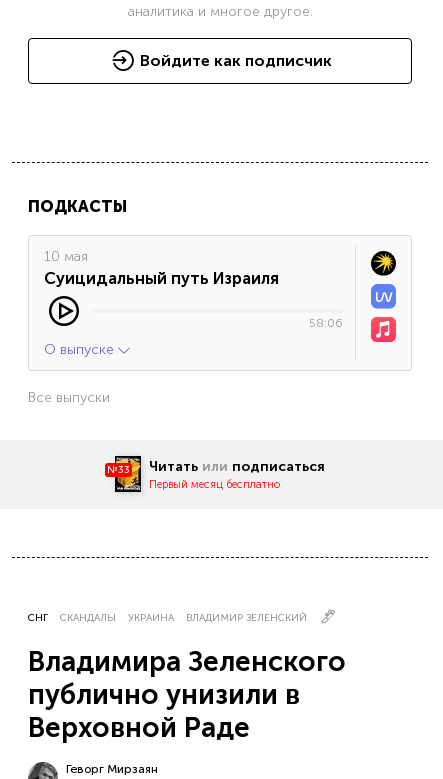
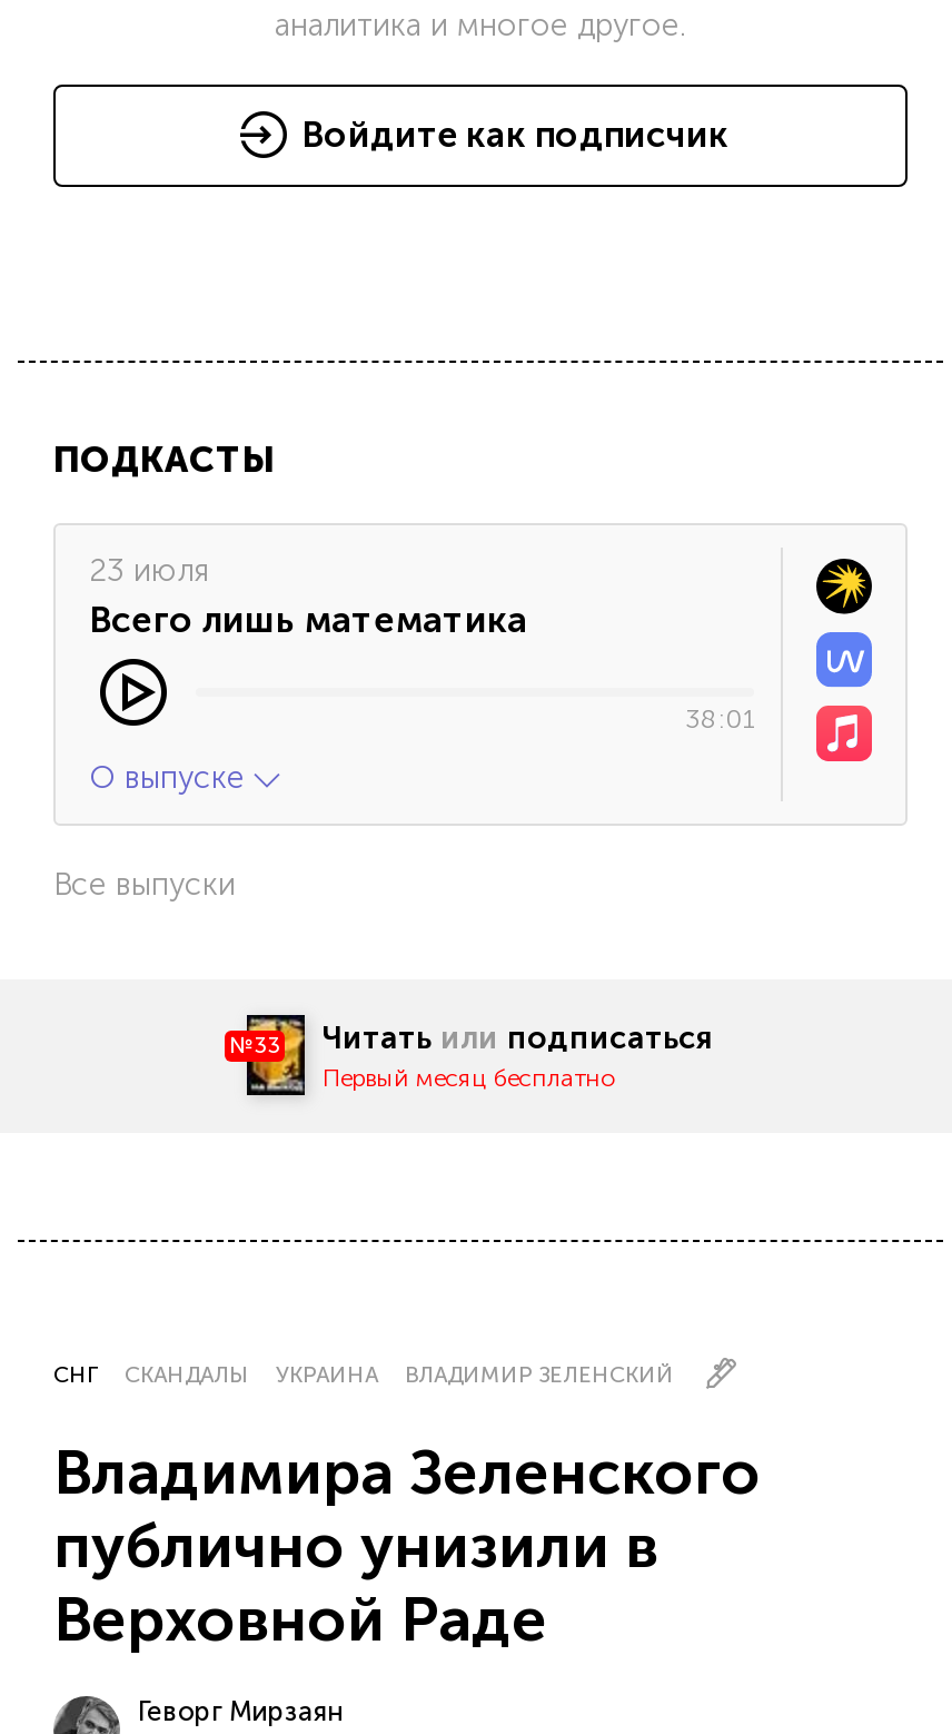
- 10 мая
- Суицидальный путь Израиля
+ 23 июля
+ Всего лишь математика

- 58:06
+ 38:01
